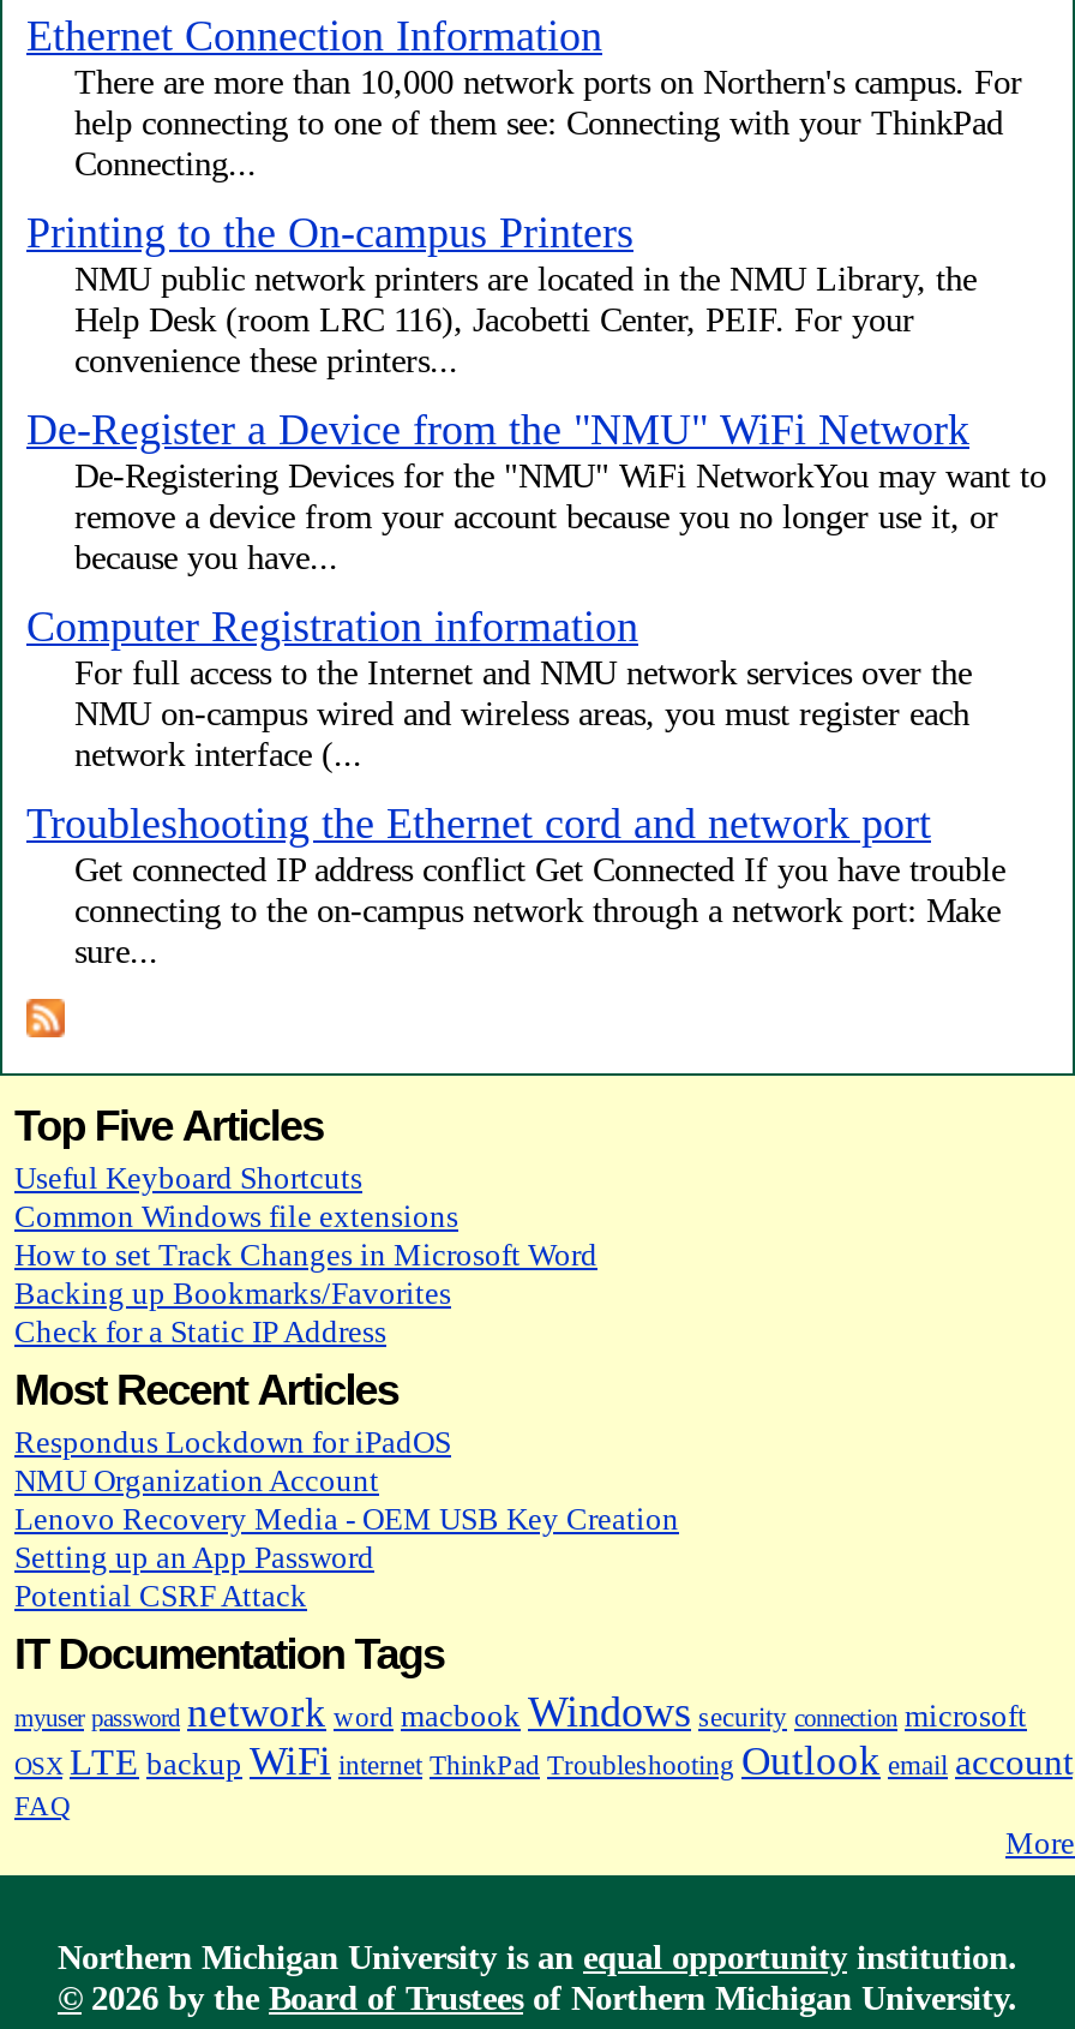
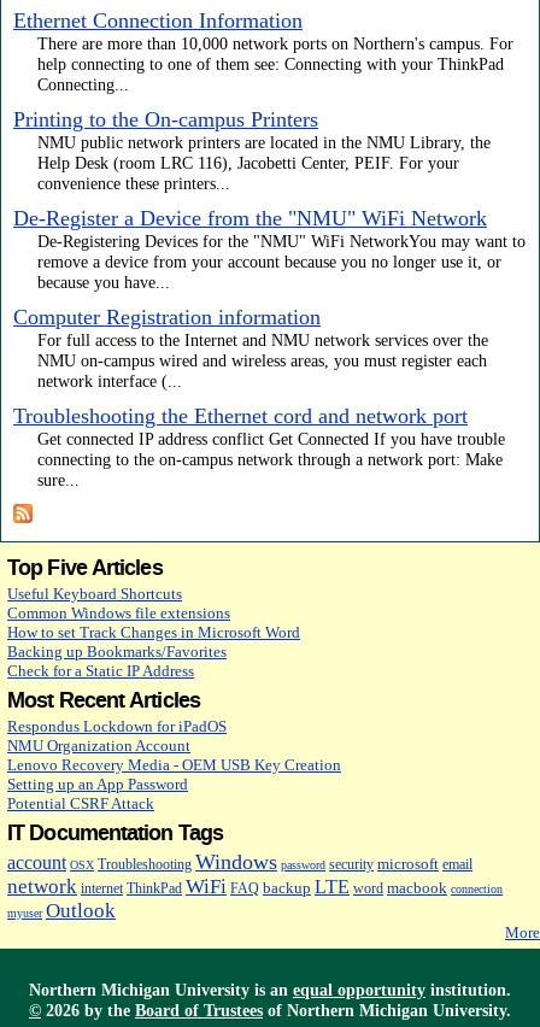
- myuser password network word macbook Windows security connection microsoft
- OSX LTE backup WiFi internet ThinkPad Troubleshooting Outlook email account
- FAQ
+ account OSX Troubleshooting Windows password security microsoft email
+ network internet ThinkPad WiFi FAQ backup LTE word macbook connection
+ myuser Outlook
